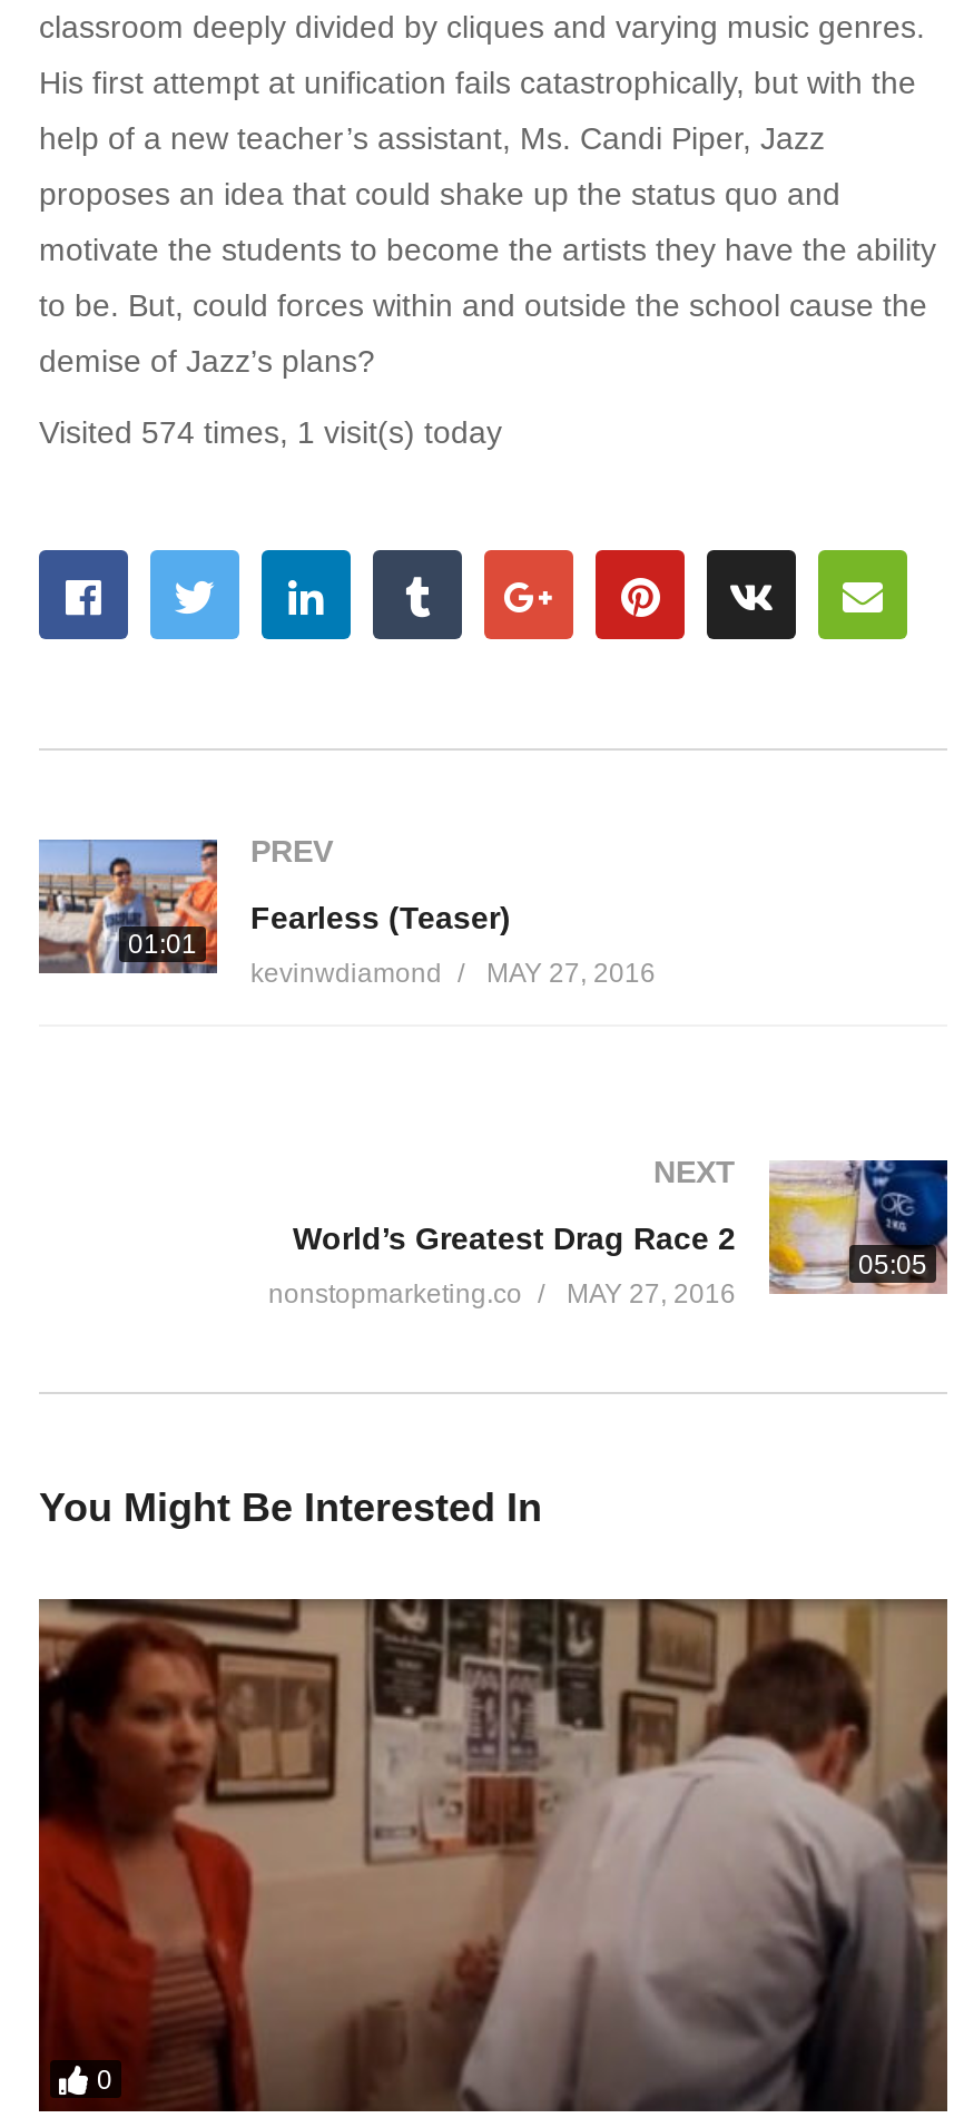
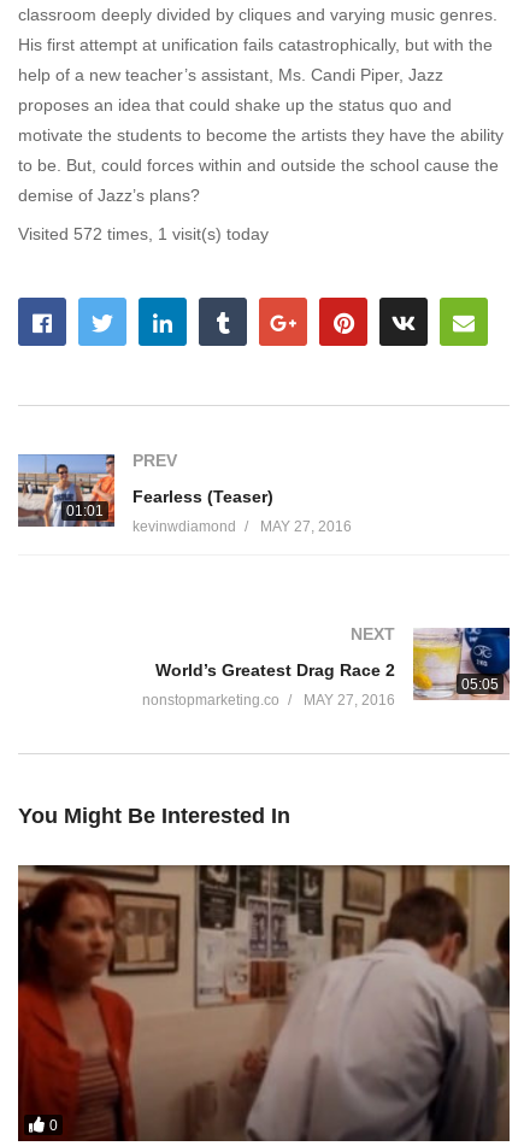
- Visited 574 times, 1 visit(s) today
+ Visited 572 times, 1 visit(s) today
